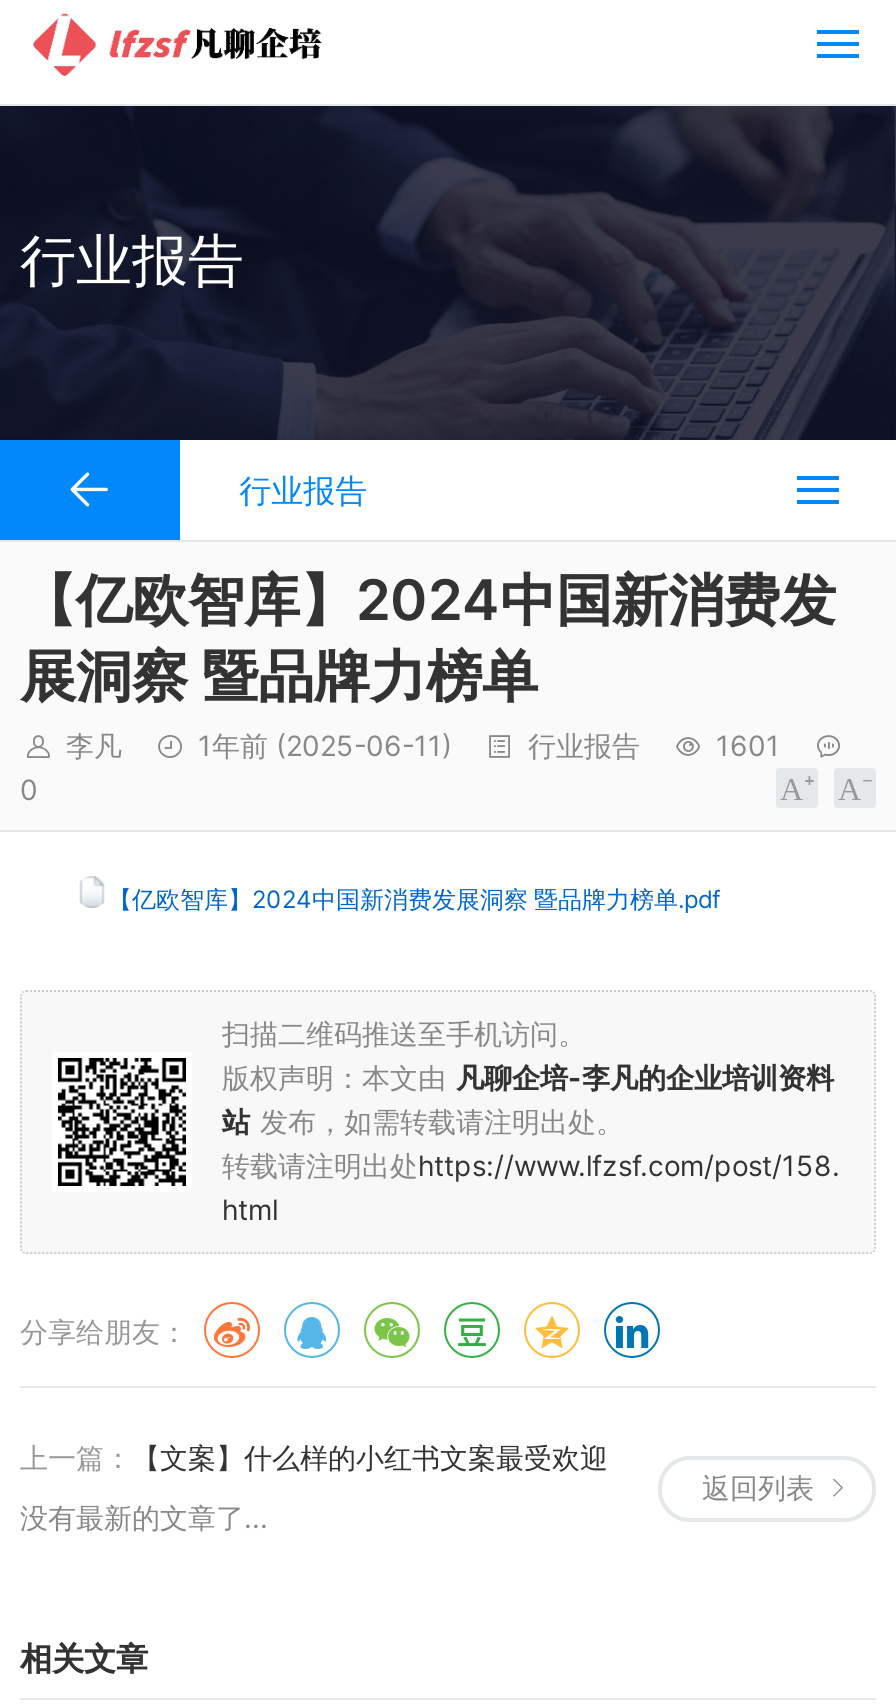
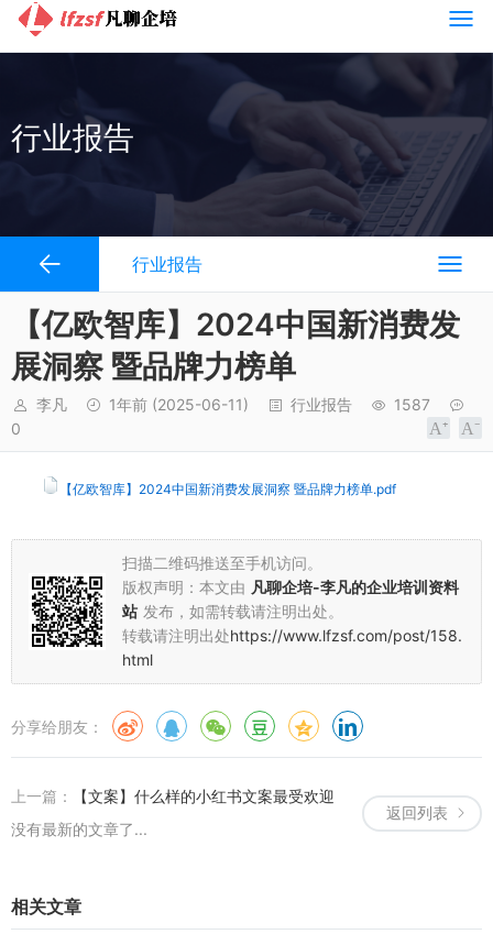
- 1601
+ 1587
